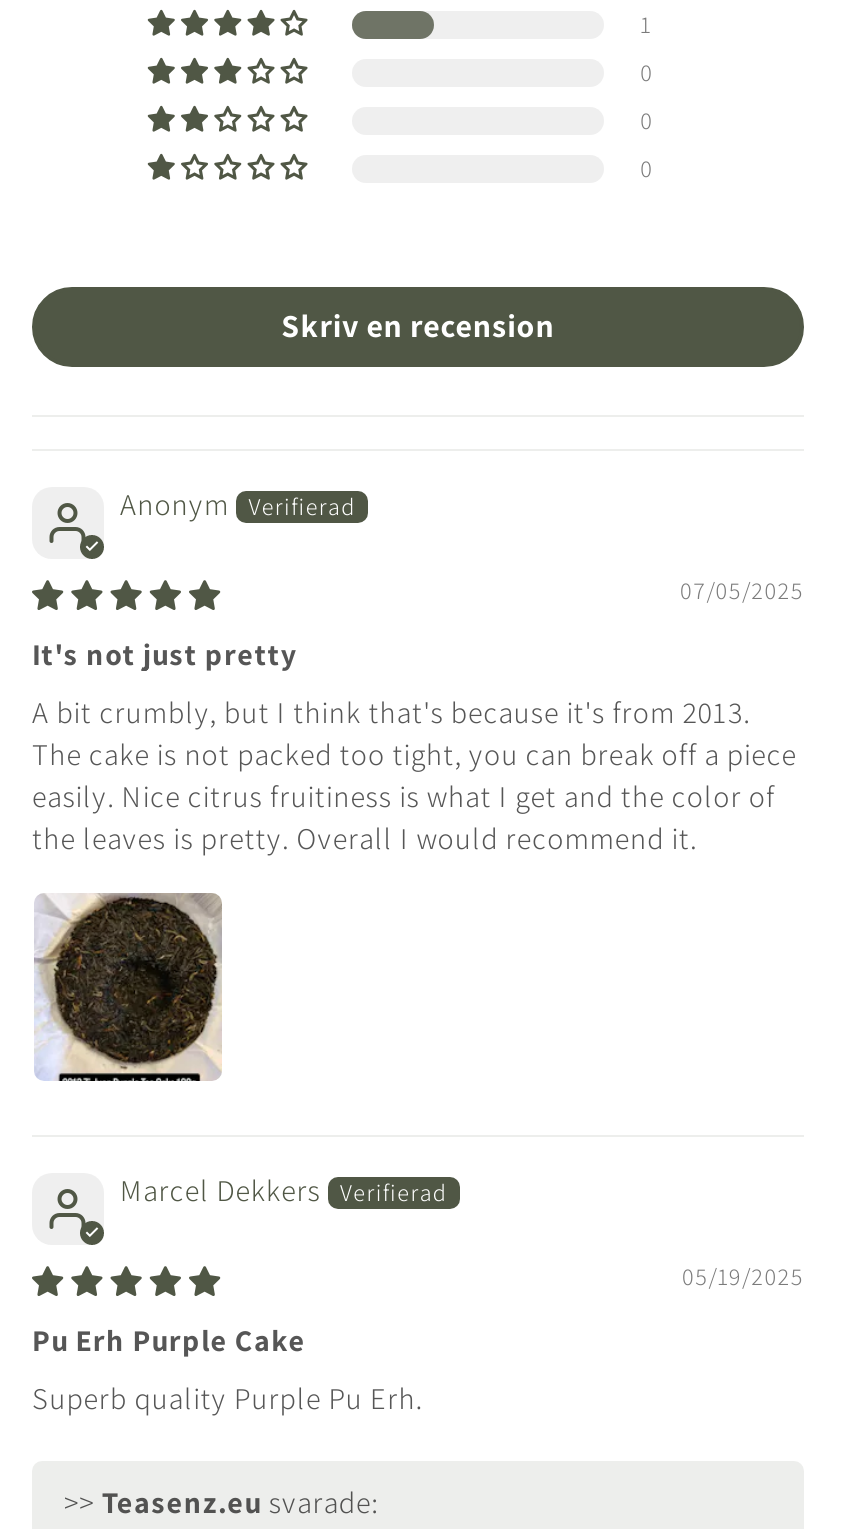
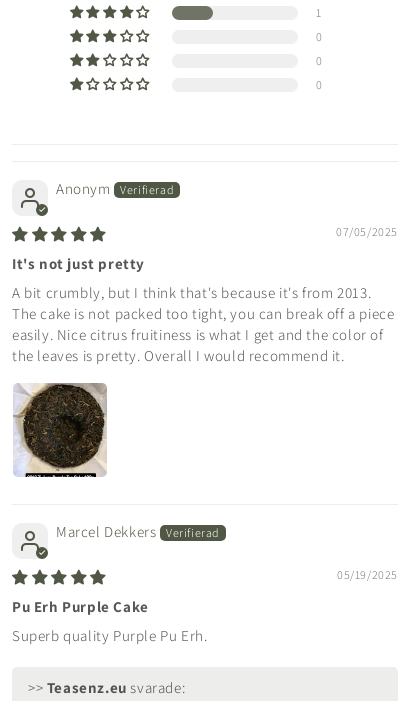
- Skriv en recension
